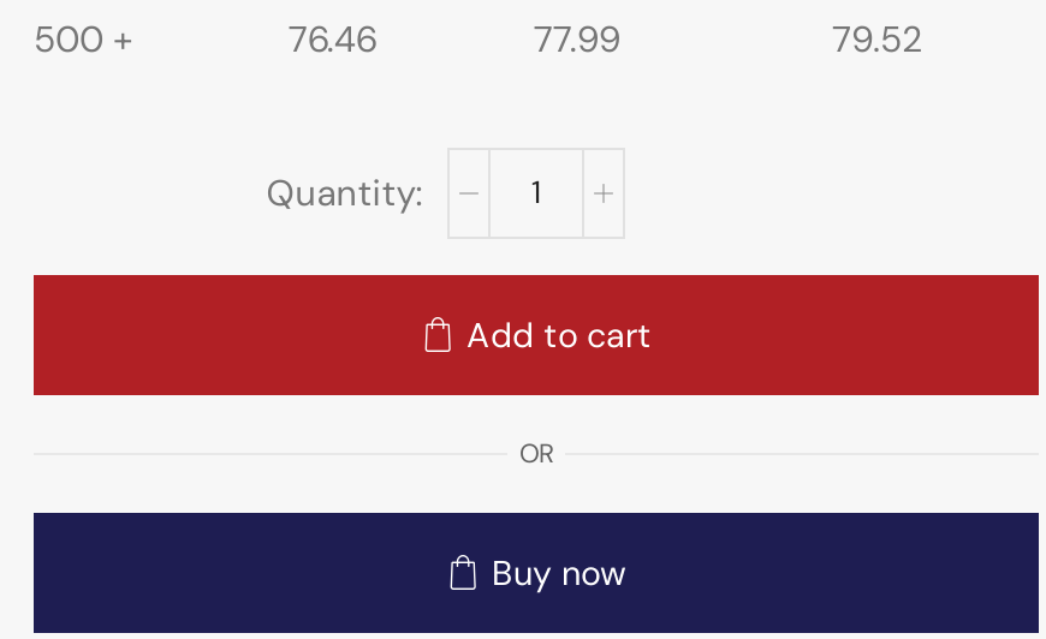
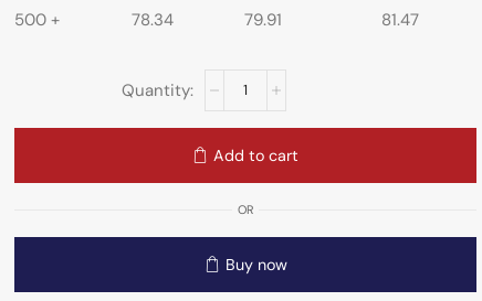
- 76.46
+ 78.34

- 77.99
+ 79.91

- 79.52
+ 81.47
